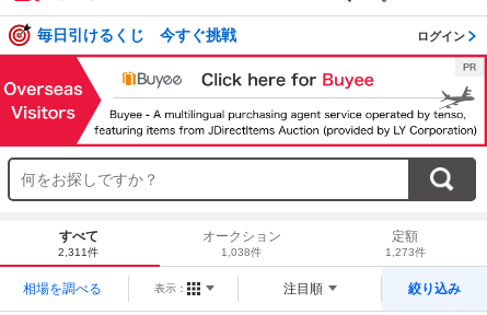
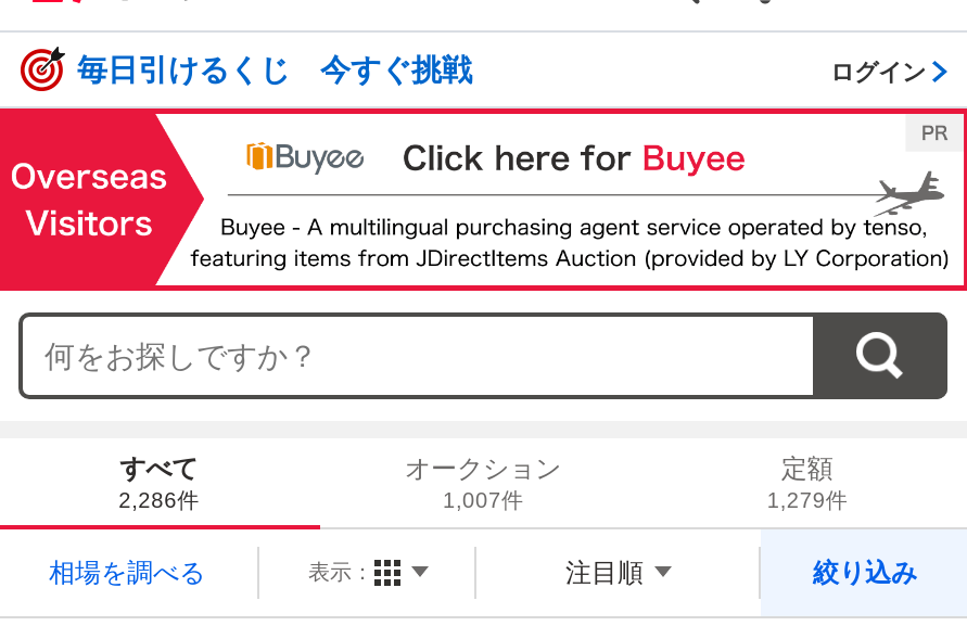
- 2,311件
+ 2,286件

- 1,038件
+ 1,007件

- 1,273件
+ 1,279件
